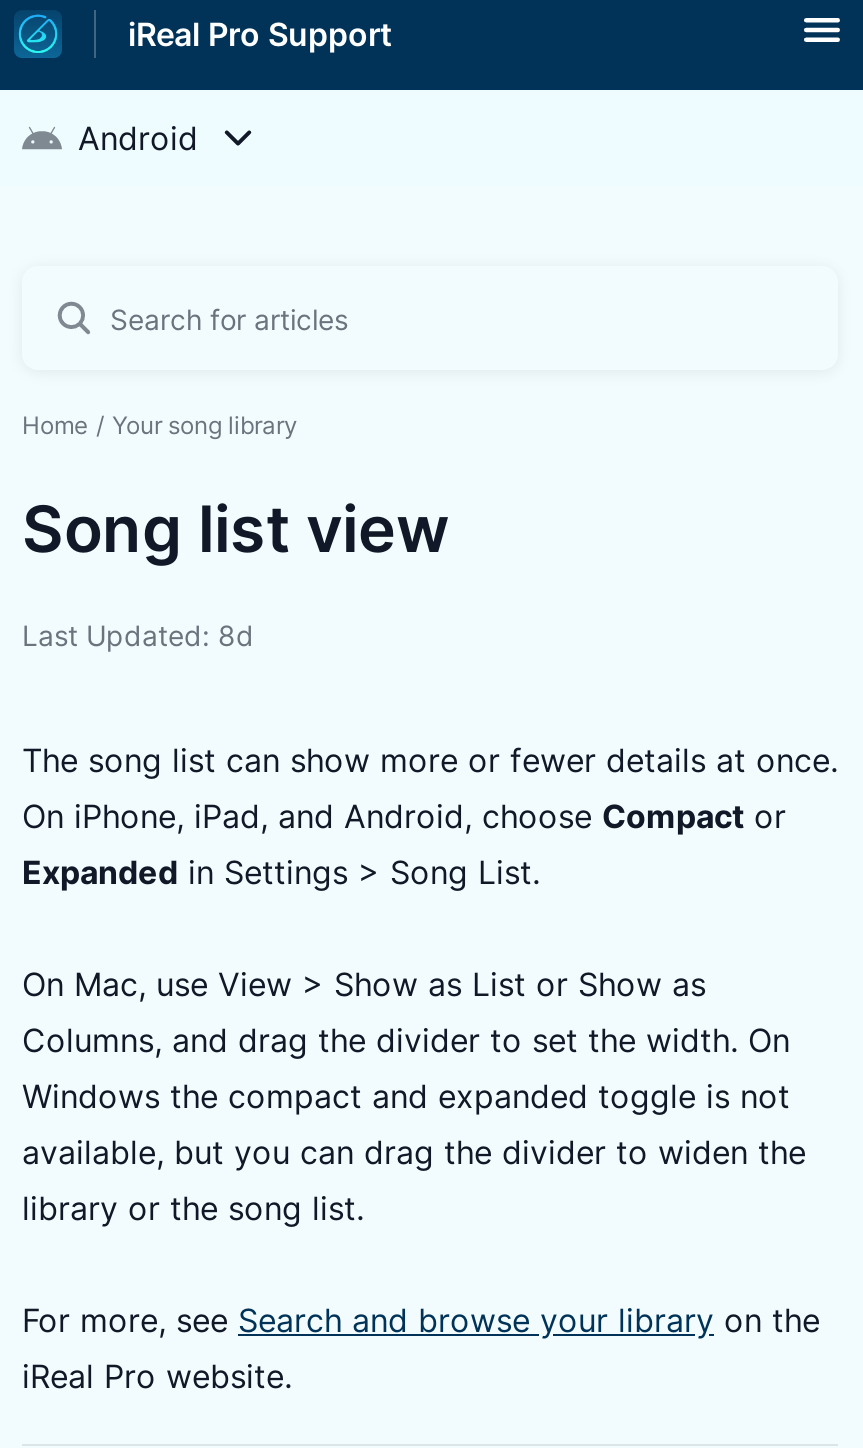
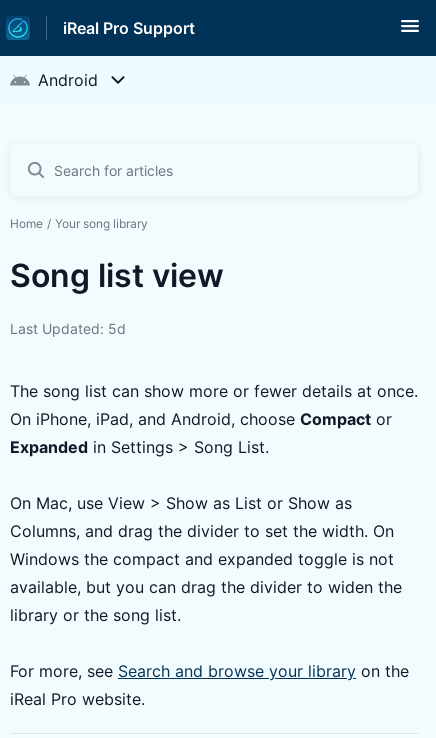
- Last Updated: 8d
+ Last Updated: 5d
